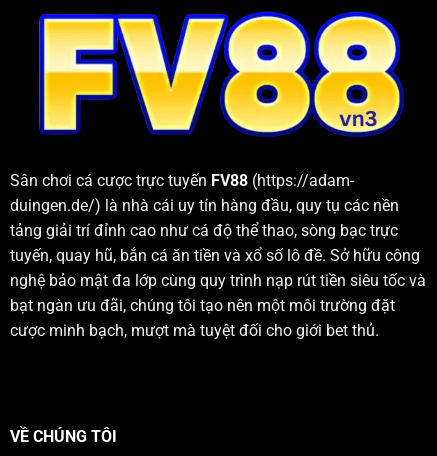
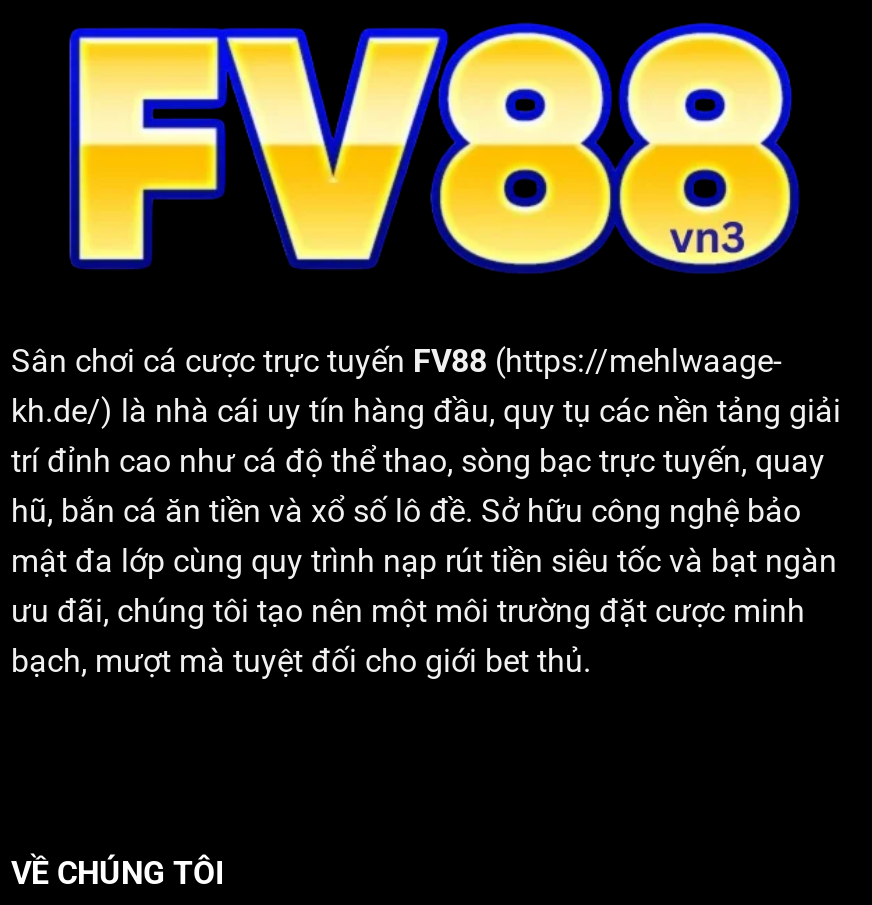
- Sân chơi cá cược trực tuyến FV88 (https://adam-
- duingen.de/) là nhà cái uy tín hàng đầu, quy tụ các nền
- tảng giải trí đỉnh cao như cá độ thể thao, sòng bạc trực
- tuyến, quay hũ, bắn cá ăn tiền và xổ số lô đề. Sở hữu công
- nghệ bảo mật đa lớp cùng quy trình nạp rút tiền siêu tốc và
- bạt ngàn ưu đãi, chúng tôi tạo nên một môi trường đặt
- cược minh bạch, mượt mà tuyệt đối cho giới bet thủ.
+ Sân chơi cá cược trực tuyến FV88 (https://mehlwaage-
+ kh.de/) là nhà cái uy tín hàng đầu, quy tụ các nền tảng giải
+ trí đỉnh cao như cá độ thể thao, sòng bạc trực tuyến, quay
+ hũ, bắn cá ăn tiền và xổ số lô đề. Sở hữu công nghệ bảo
+ mật đa lớp cùng quy trình nạp rút tiền siêu tốc và bạt ngàn
+ ưu đãi, chúng tôi tạo nên một môi trường đặt cược minh
+ bạch, mượt mà tuyệt đối cho giới bet thủ.
